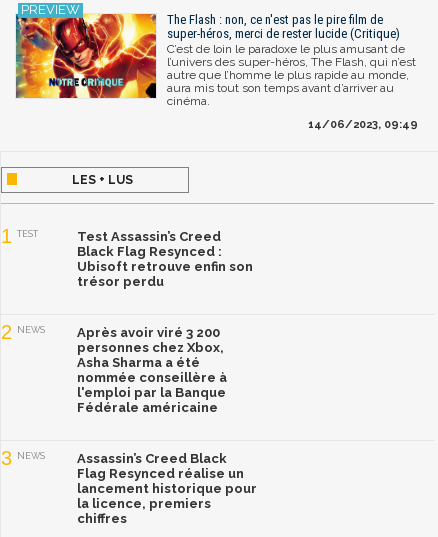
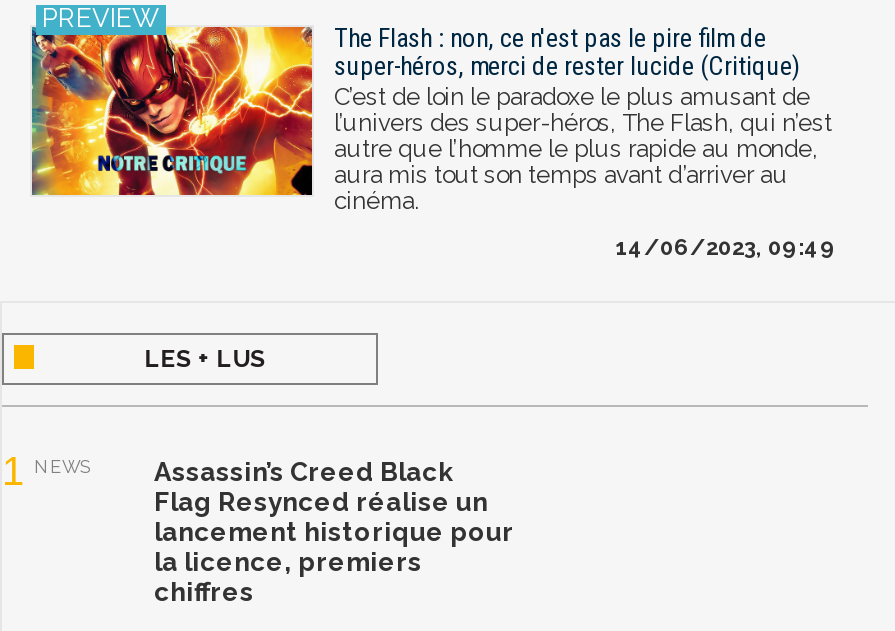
- 1 TEST
- Test Assassin’s Creed
- Black Flag Resynced :
- Ubisoft retrouve enfin son
- trésor perdu
- 2 NEWS
- Après avoir viré 3 200
- personnes chez Xbox,
- Asha Sharma a été
- nommée conseillère à
- l'emploi par la Banque
- Fédérale américaine
- 3 NEWS
+ 1 NEWS
